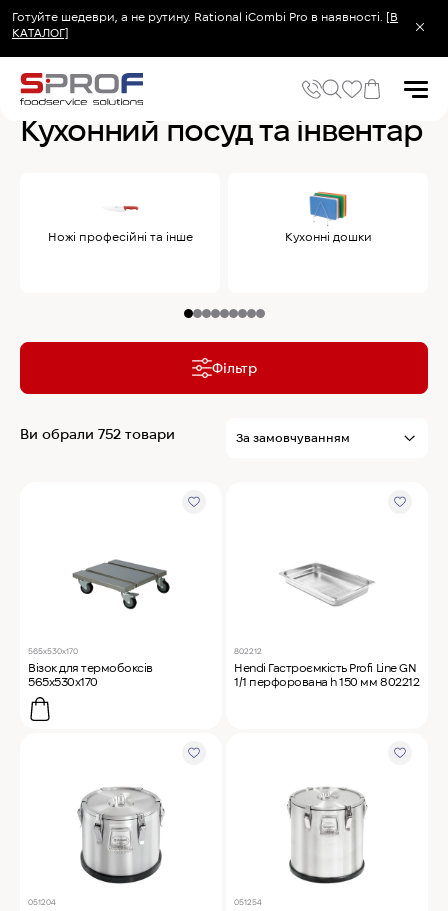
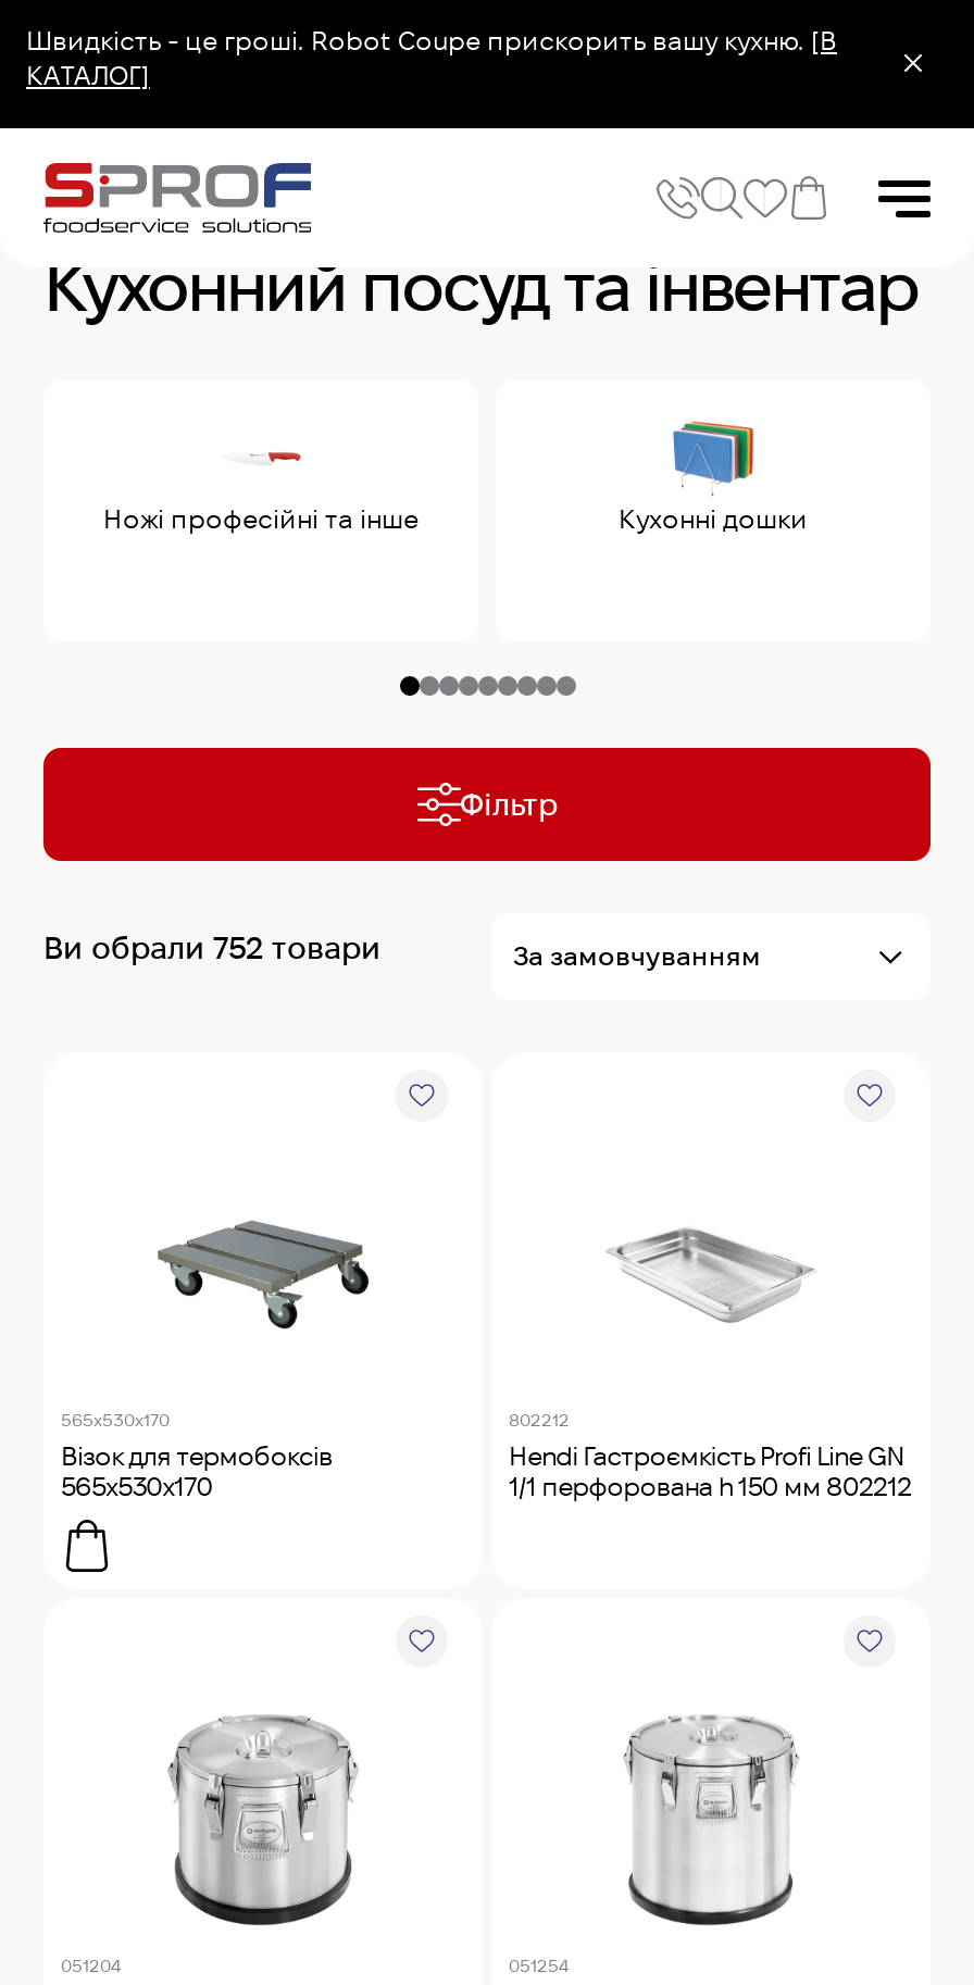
- Готуйте шедеври, а не рутину. Rational iCombi Pro в наявності. [В
+ Швидкість - це гроші. Robot Coupe прискорить вашу кухню. [В
